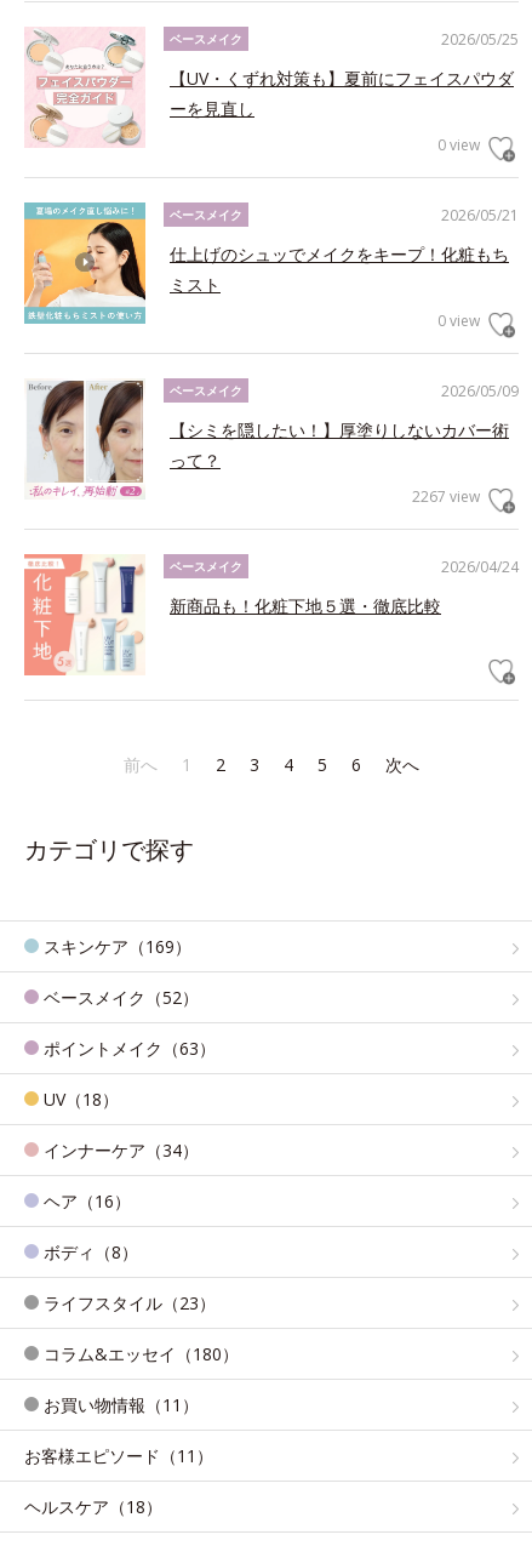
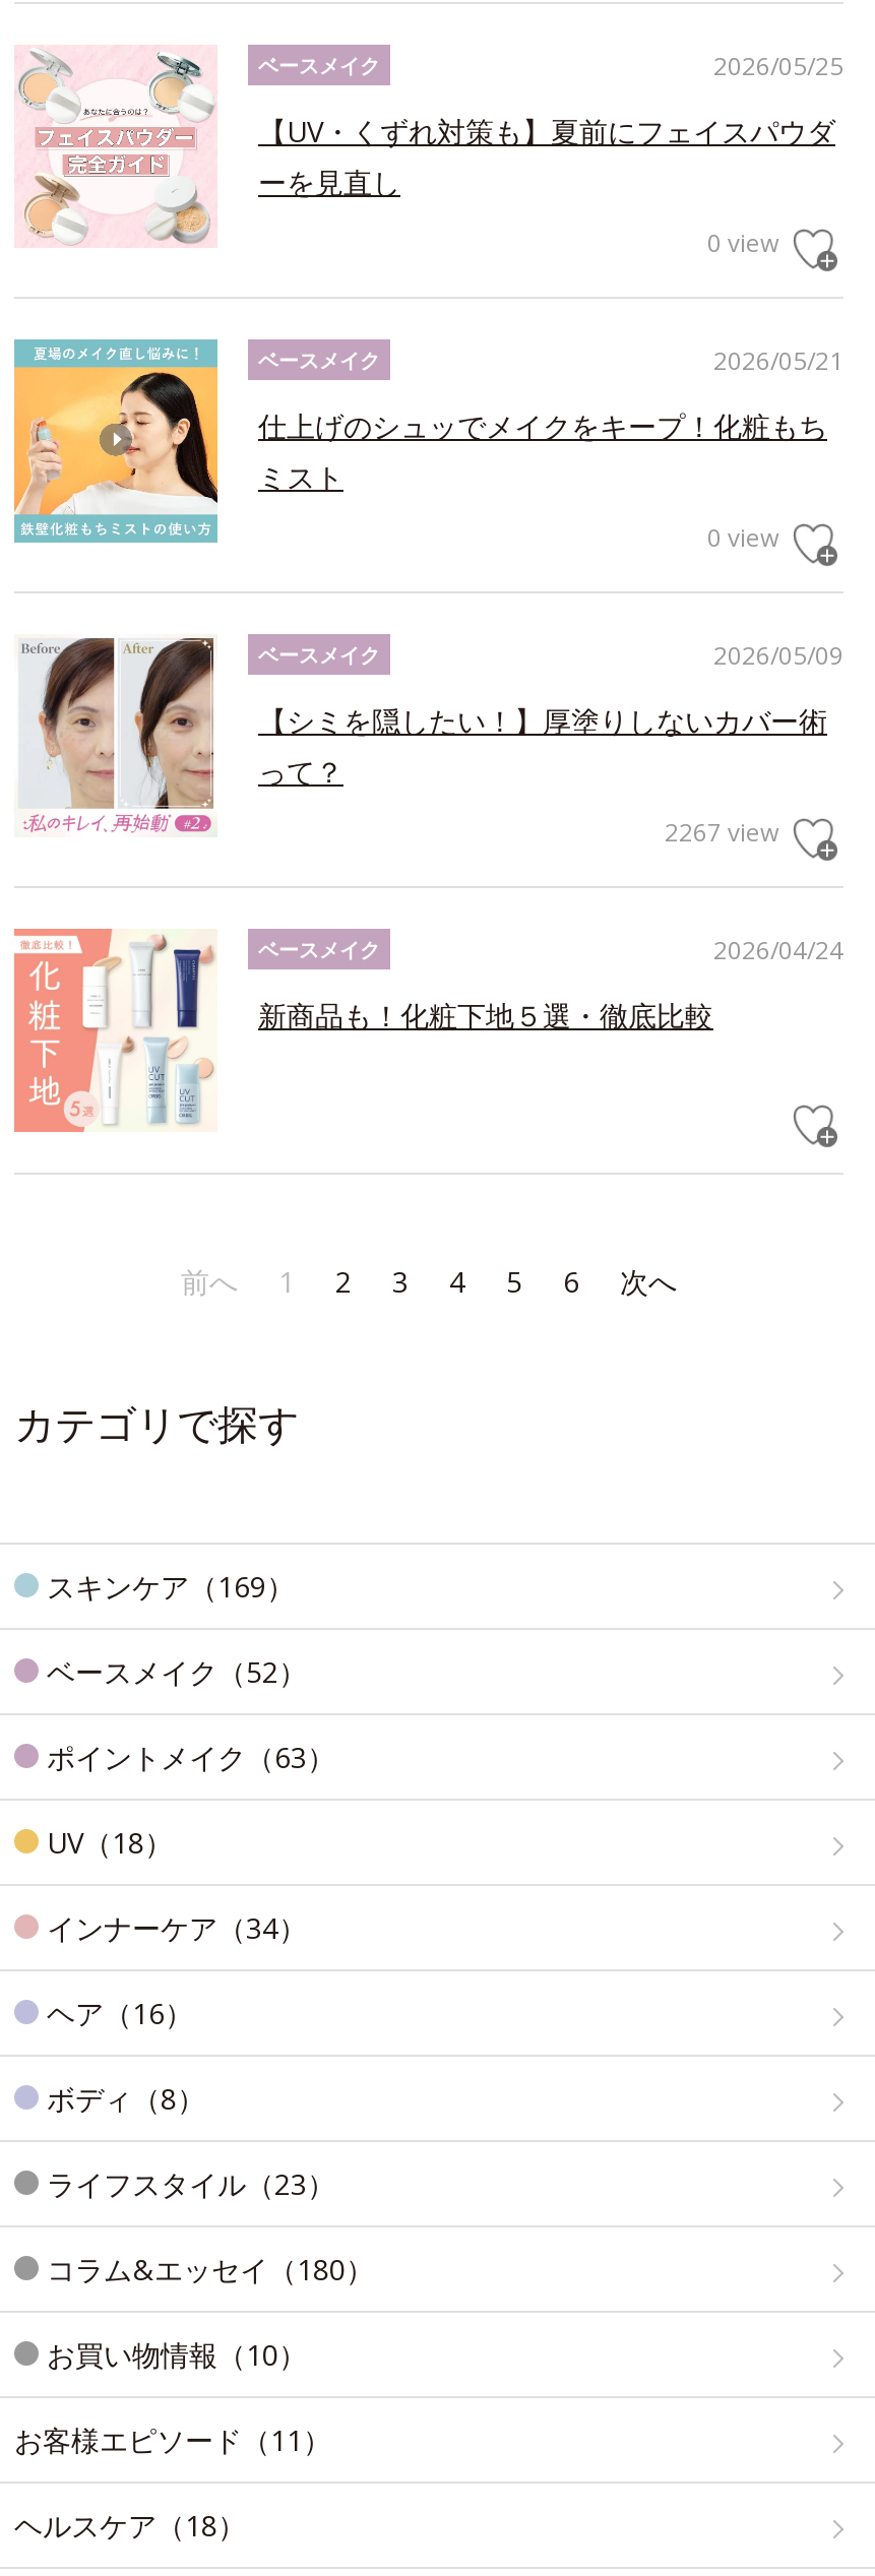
- お買い物情報（11）
+ お買い物情報（10）
